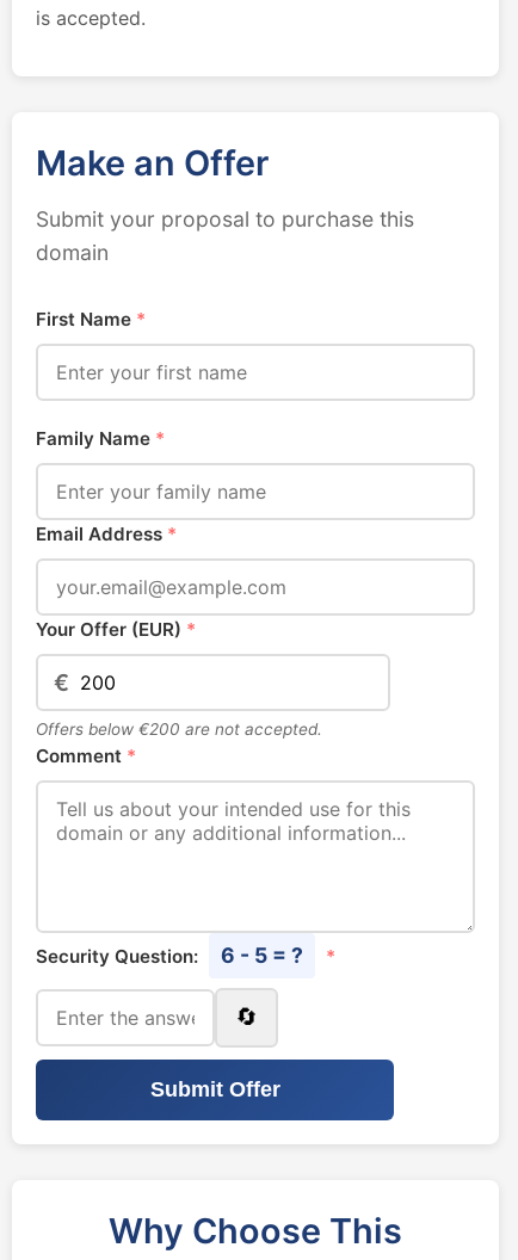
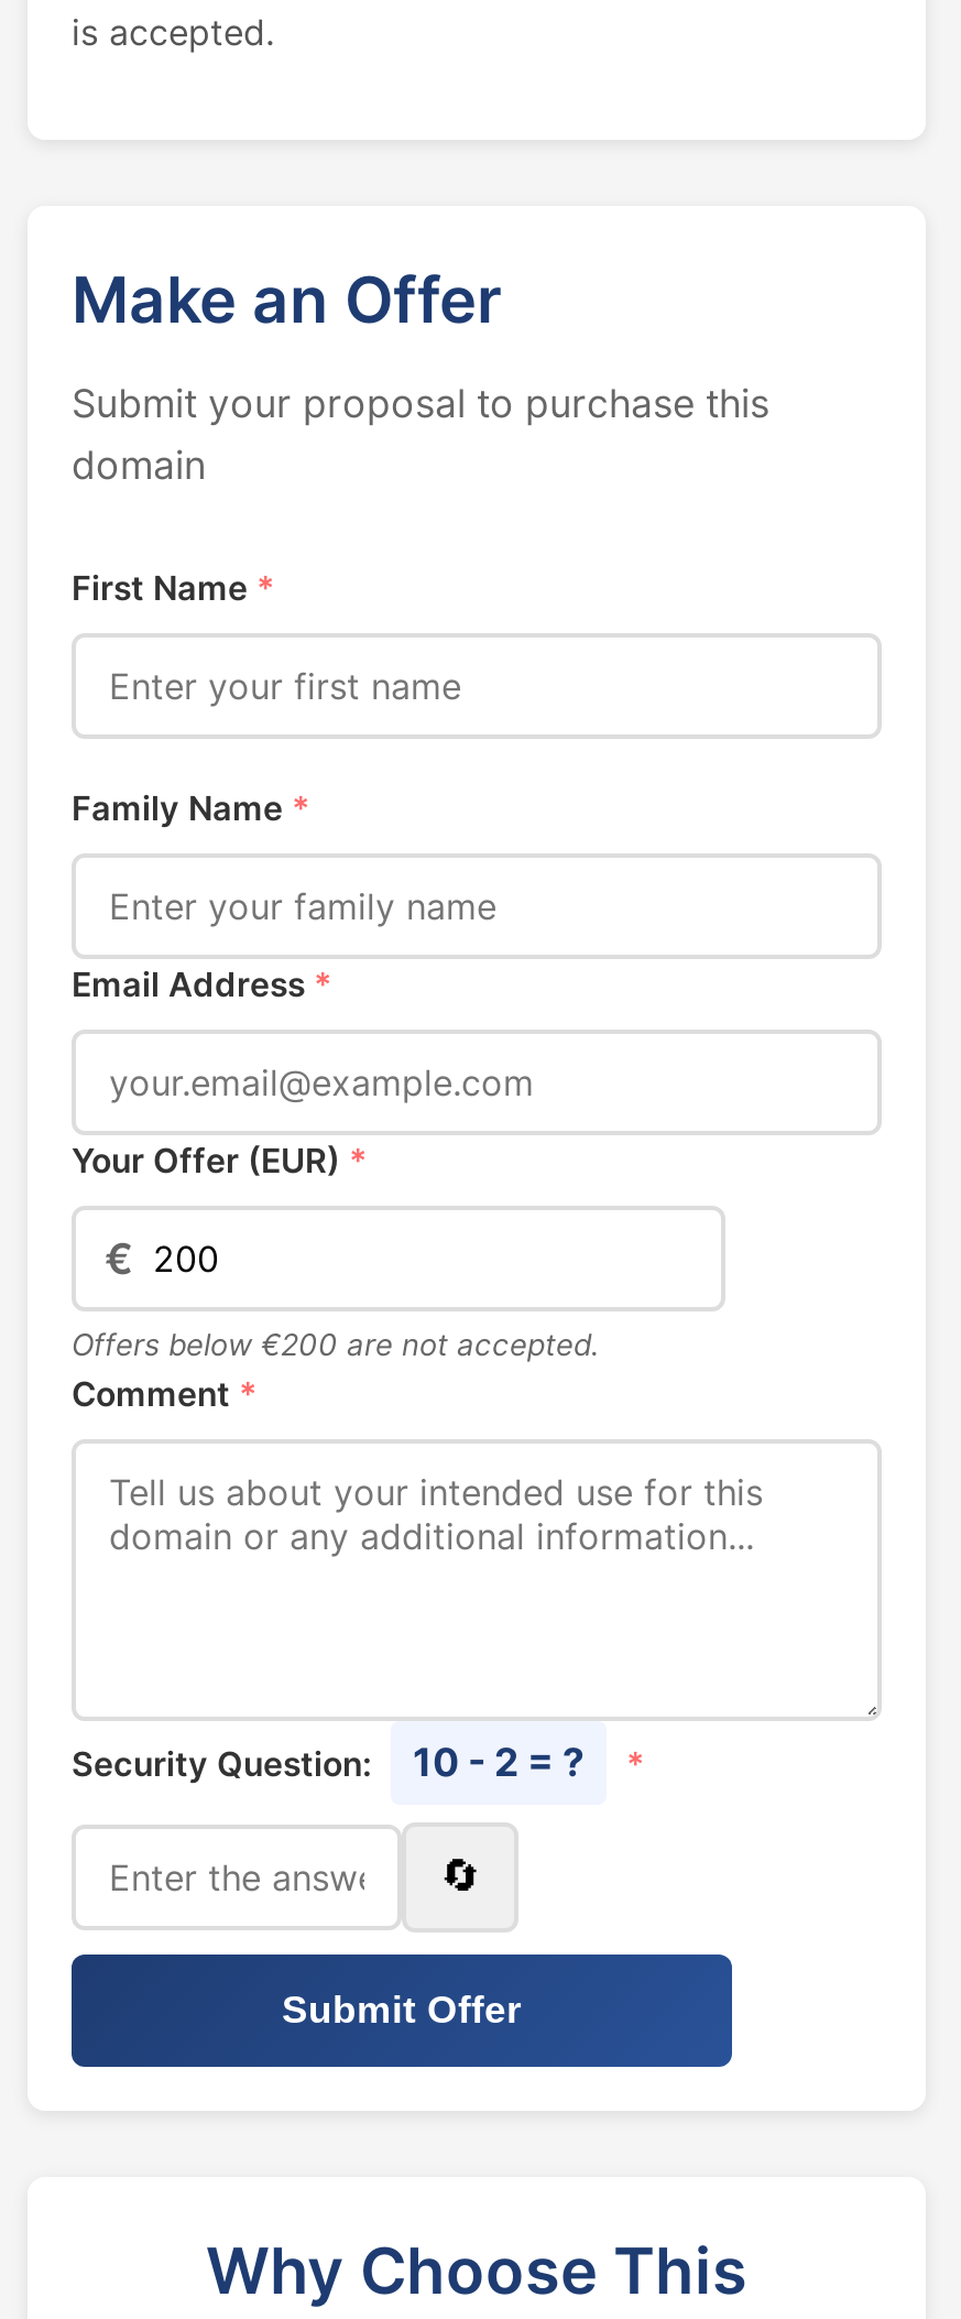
- 6 - 5 = ?
+ 10 - 2 = ?
